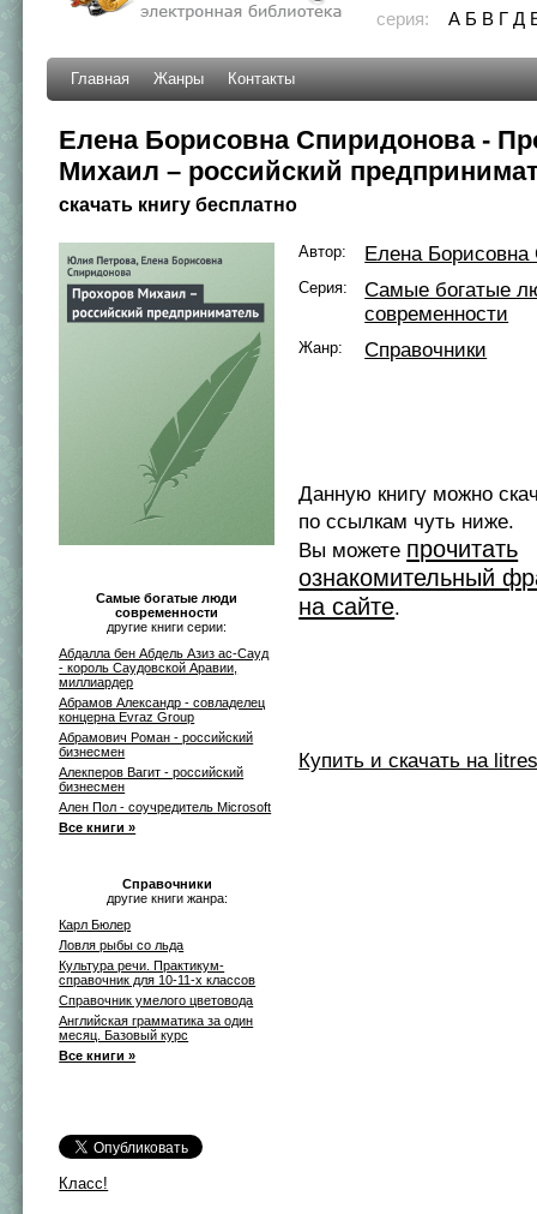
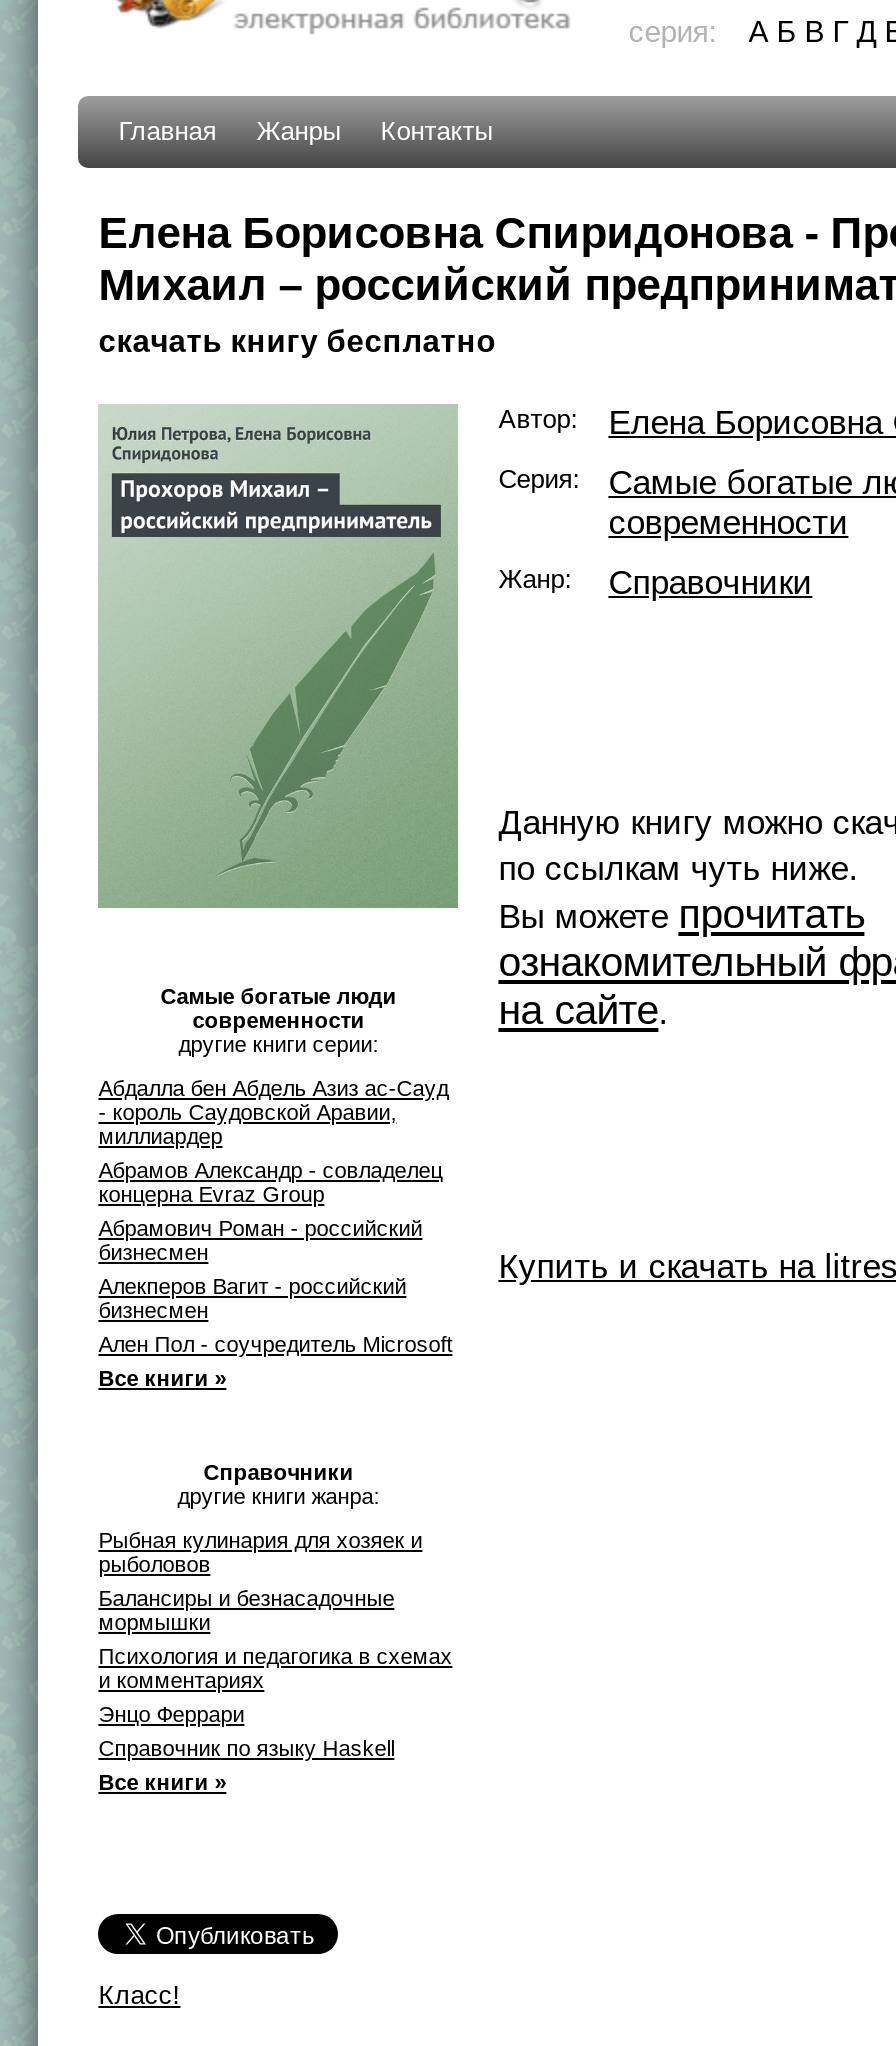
- Карл Бюлер
- Ловля рыбы со льда
- Культура речи. Практикум-
- справочник для 10-11-х классов
- Справочник умелого цветовода
- Английская грамматика за один
- месяц. Базовый курс
+ Рыбная кулинария для хозяек и
+ рыболовов
+ Балансиры и безнасадочные
+ мормышки
+ Психология и педагогика в схемах
+ и комментариях
+ Энцо Феррари
+ Справочник по языку Haskell
